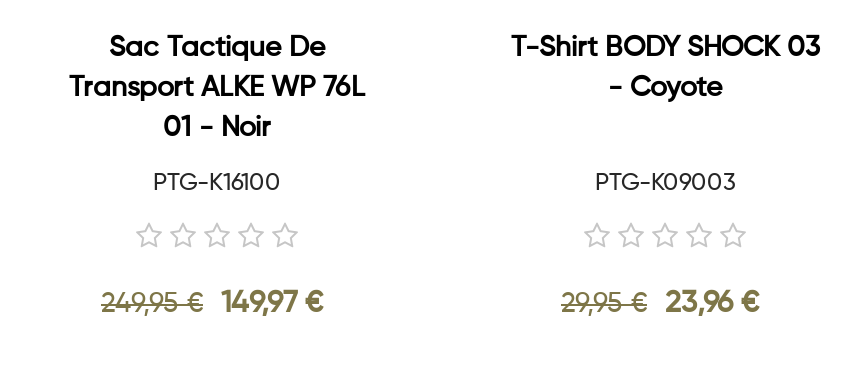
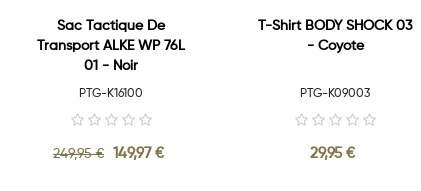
- 23,96 €
